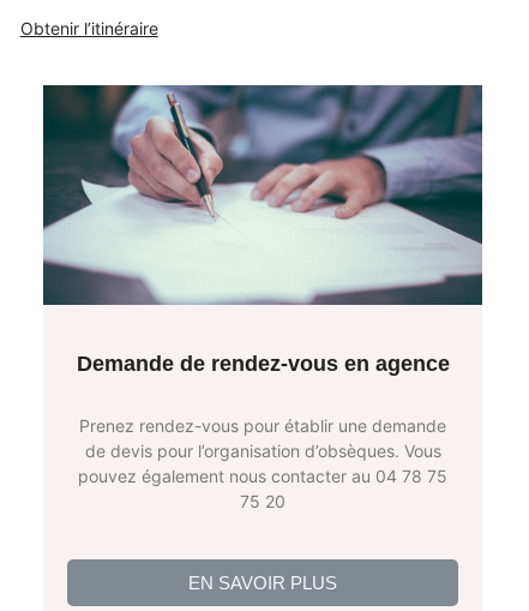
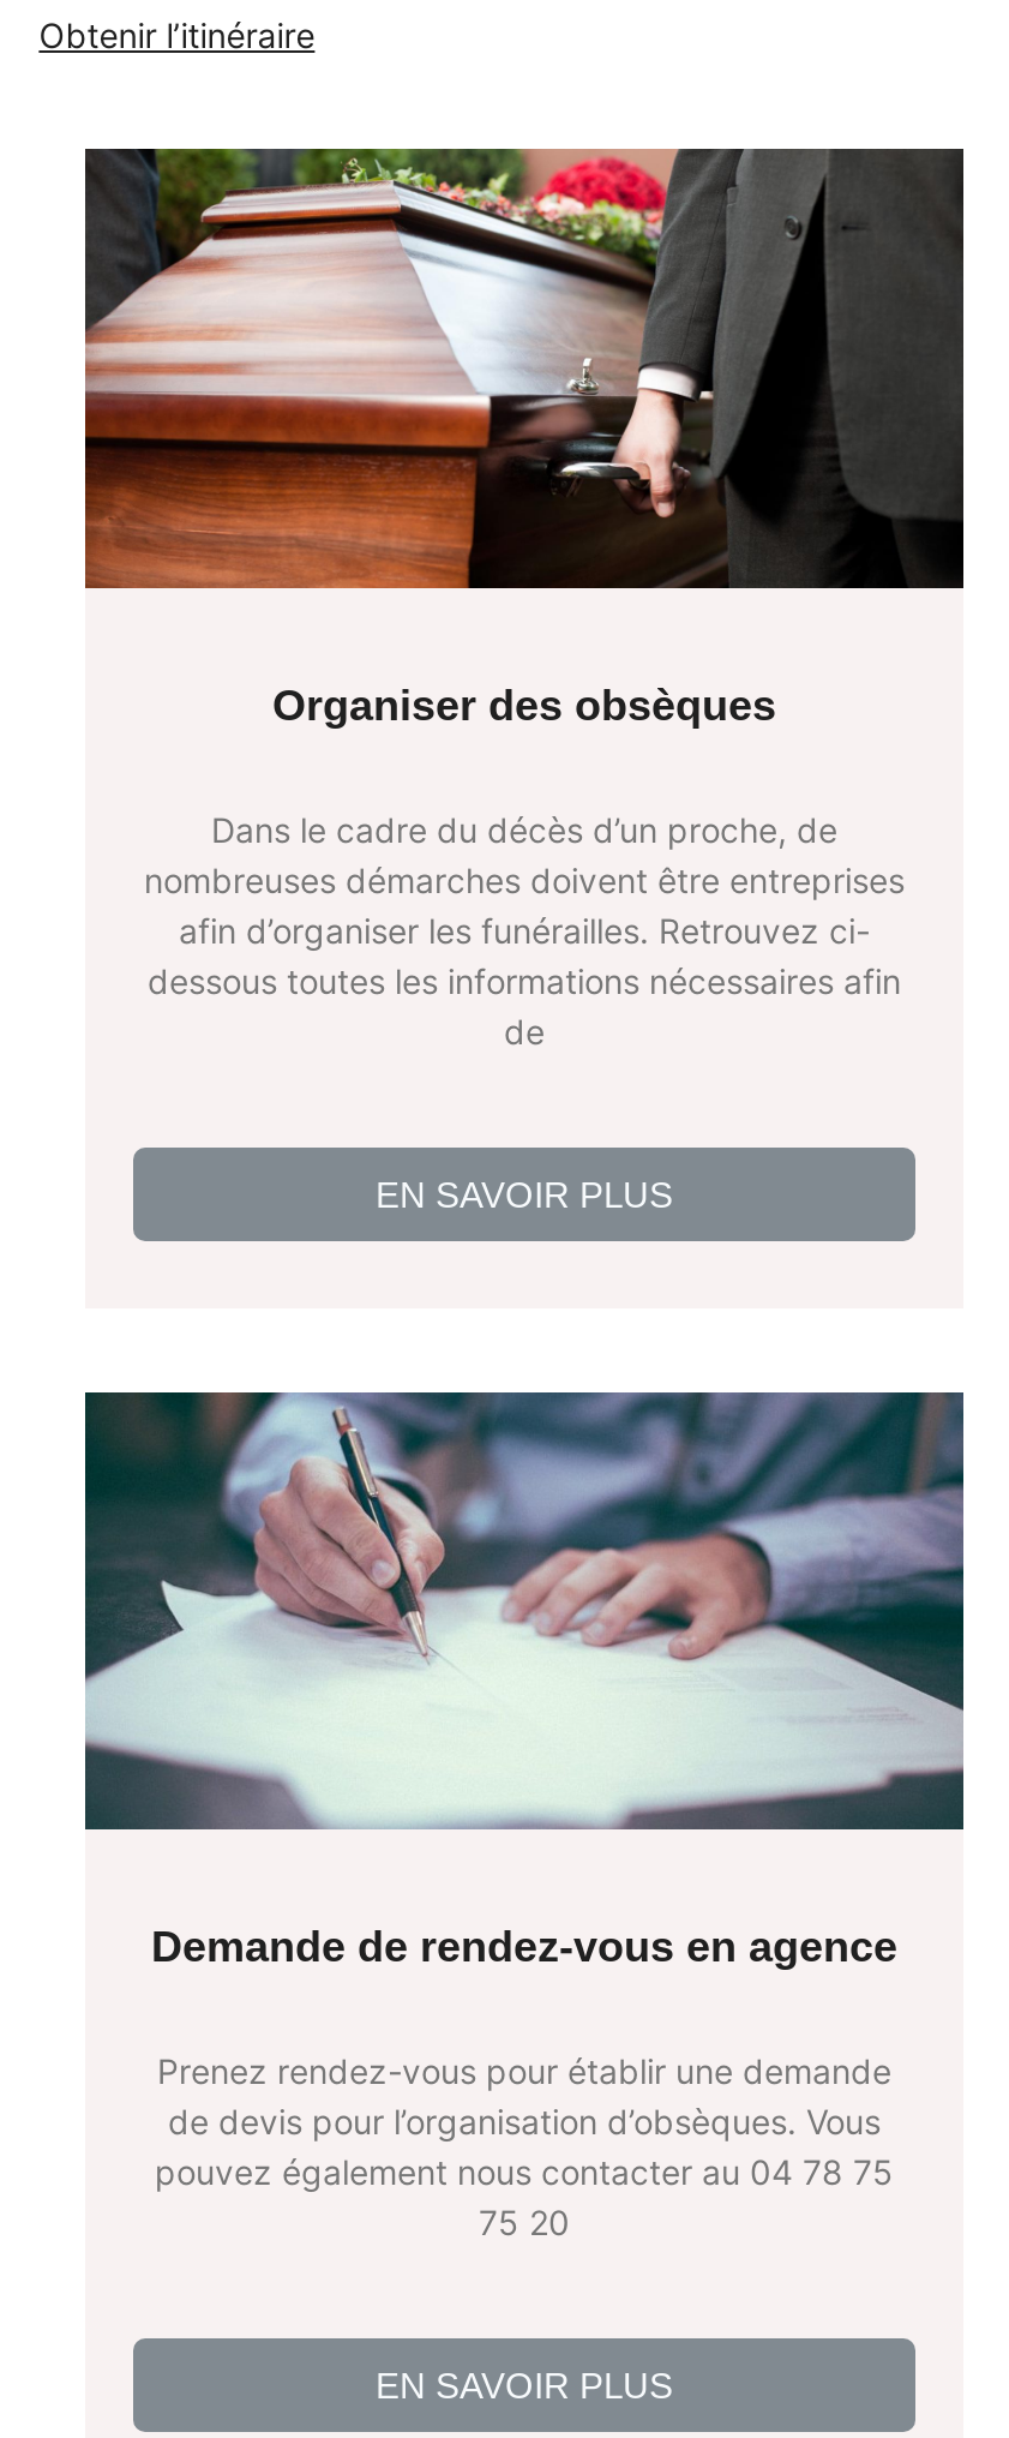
+ [image]
+ Organiser des obsèques
+ Dans le cadre du décès d’un proche, de
+ nombreuses démarches doivent être entreprises
+ afin d’organiser les funérailles. Retrouvez ci-
+ dessous toutes les informations nécessaires afin
+ de

+ EN SAVOIR PLUS
